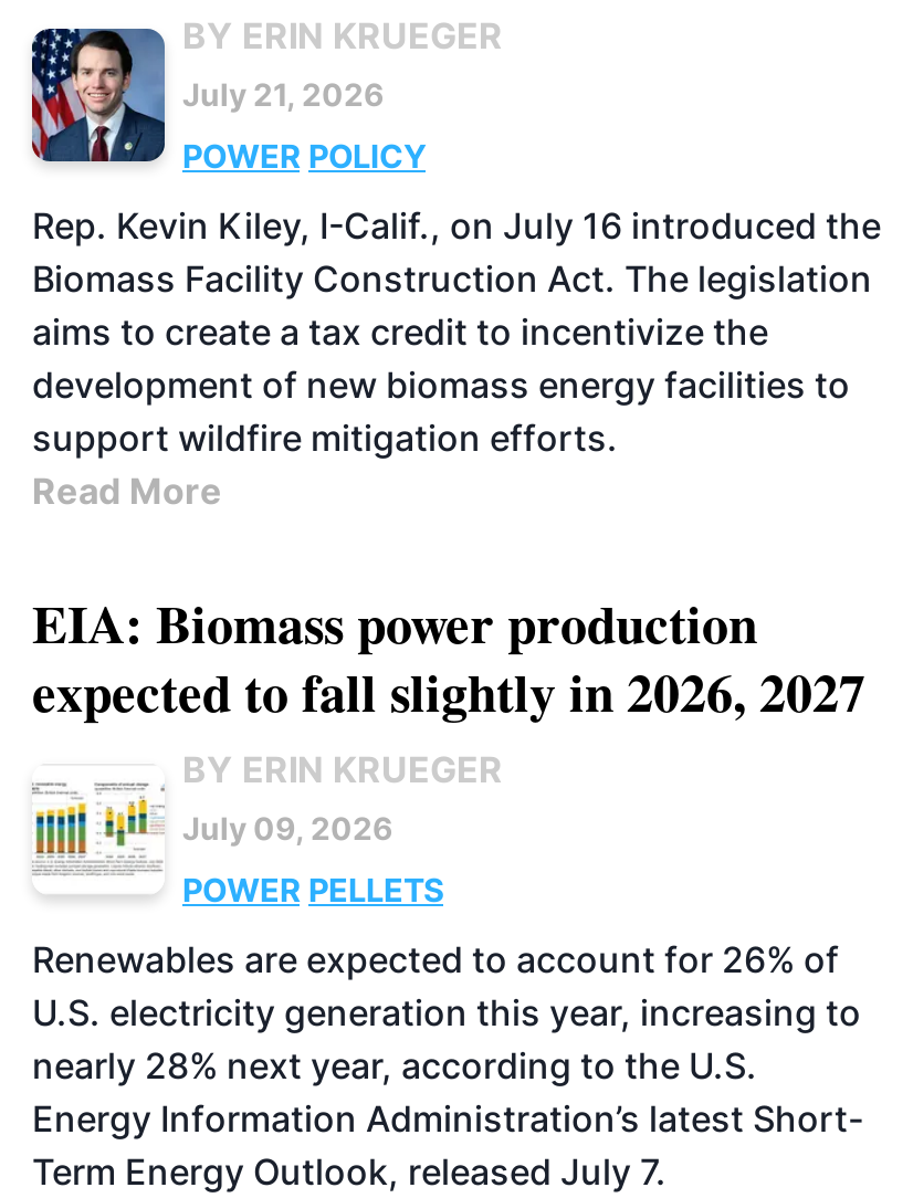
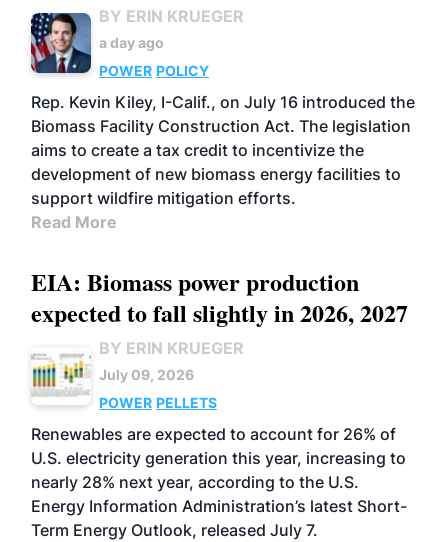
- July 21, 2026
+ a day ago
